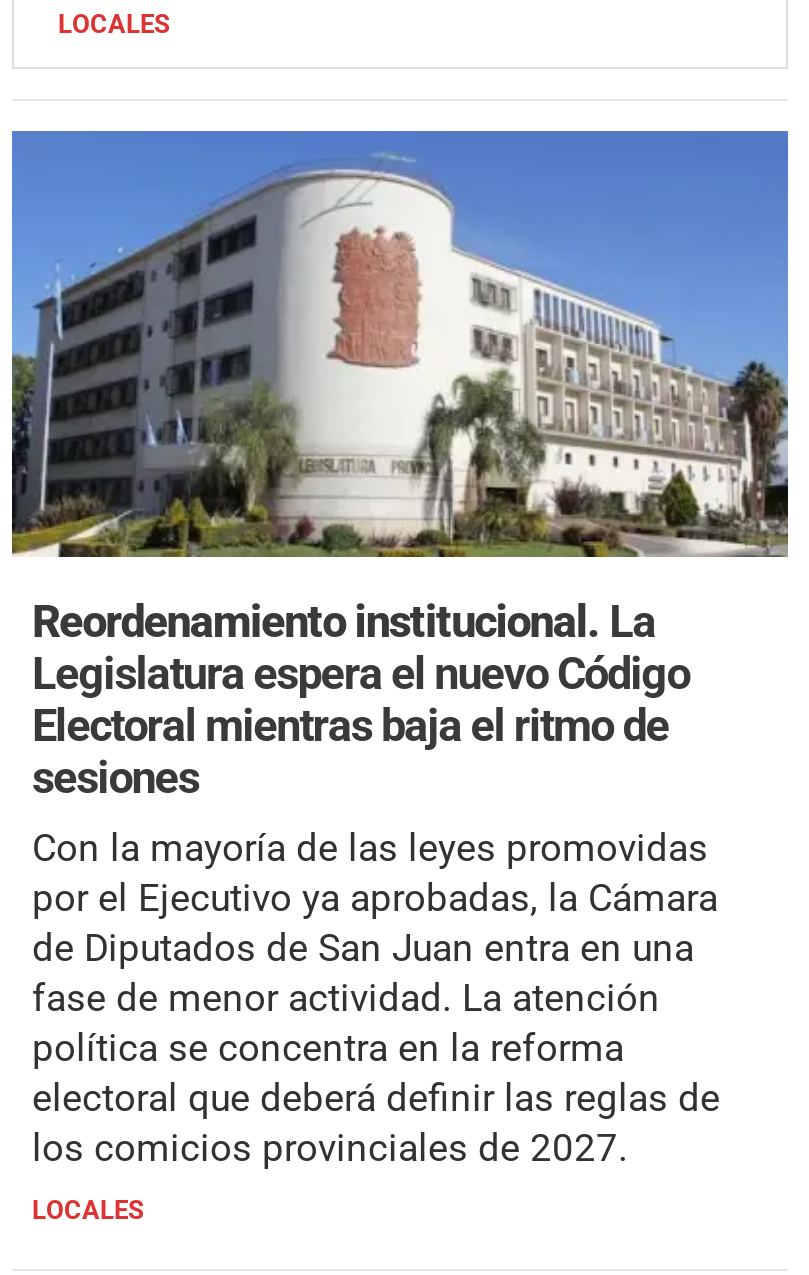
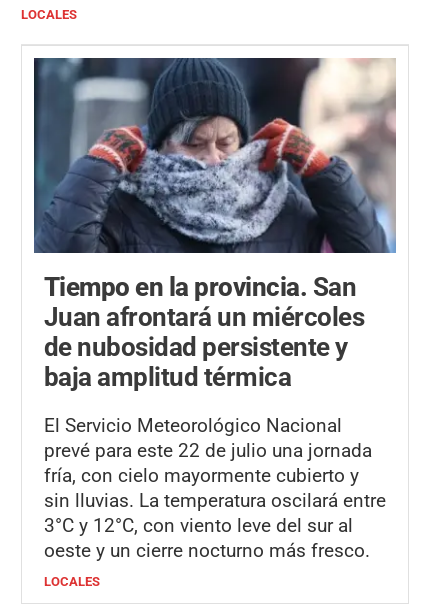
- [image]
- Reordenamiento institucional. La
- Legislatura espera el nuevo Código
- Electoral mientras baja el ritmo de
- sesiones
- Con la mayoría de las leyes promovidas
- por el Ejecutivo ya aprobadas, la Cámara
- de Diputados de San Juan entra en una
- fase de menor actividad. La atención
- política se concentra en la reforma
- electoral que deberá definir las reglas de
- los comicios provinciales de 2027.
+ [image]
+ Tiempo en la provincia. San
+ Juan afrontará un miércoles
+ de nubosidad persistente y
+ baja amplitud térmica
+ El Servicio Meteorológico Nacional
+ prevé para este 22 de julio una jornada
+ fría, con cielo mayormente cubierto y
+ sin lluvias. La temperatura oscilará entre
+ 3°C y 12°C, con viento leve del sur al
+ oeste y un cierre nocturno más fresco.
